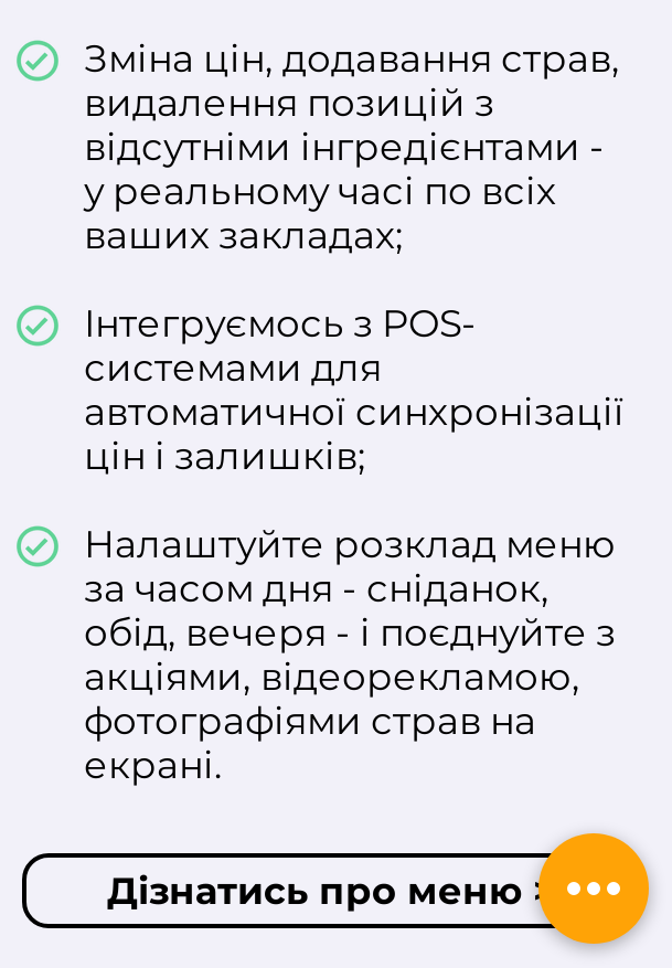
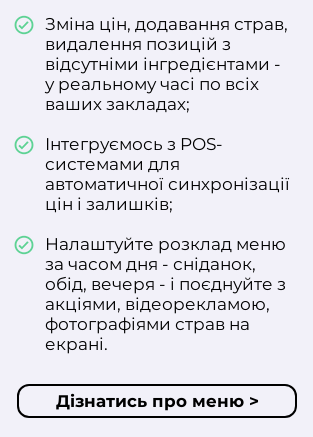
- [image]
+ [image]
